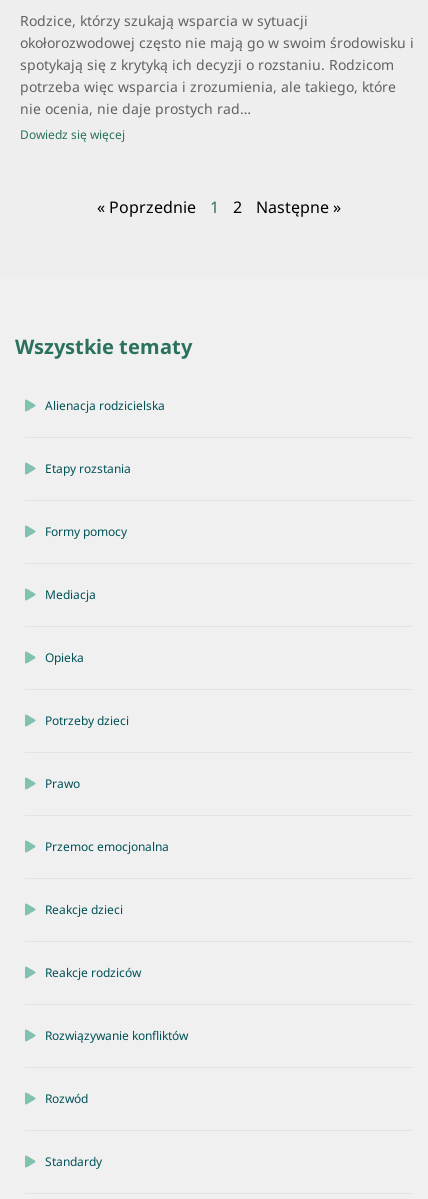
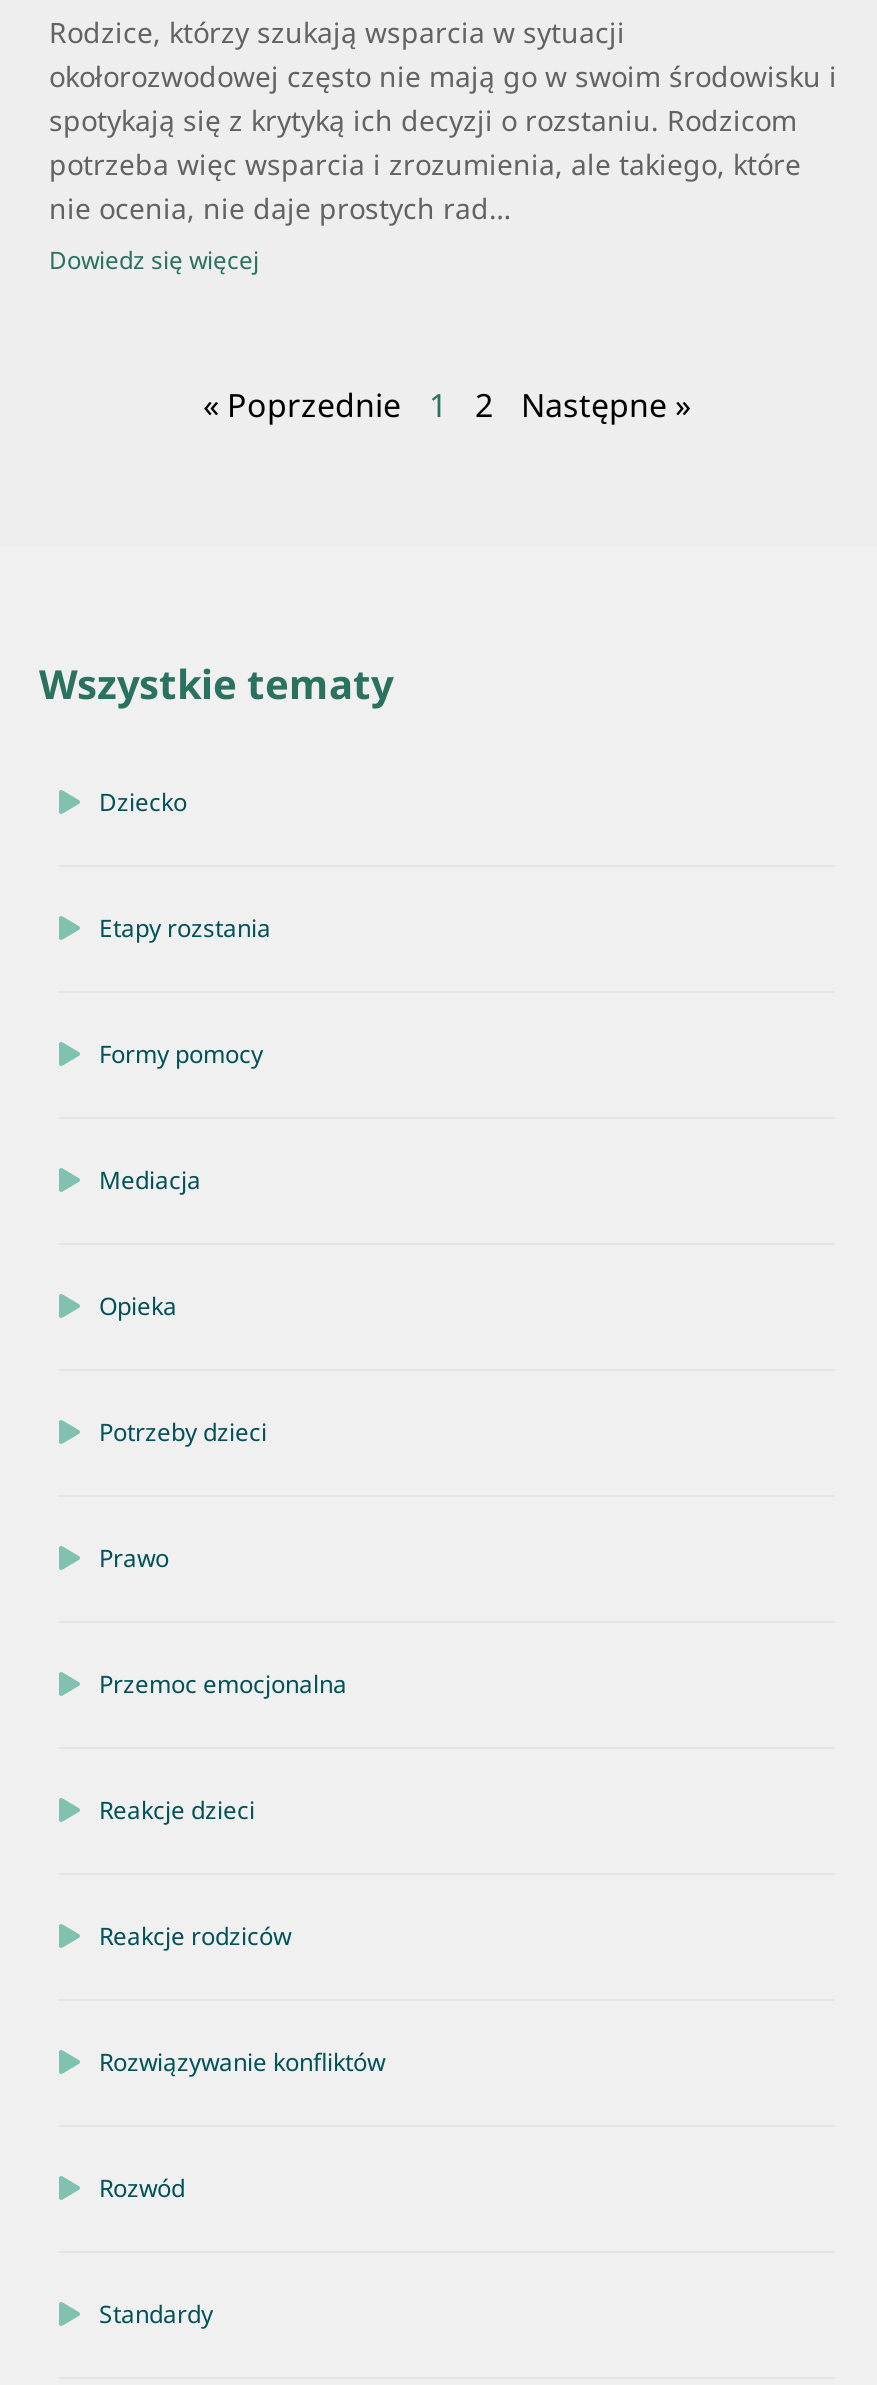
- Alienacja rodzicielska
+ Dziecko
